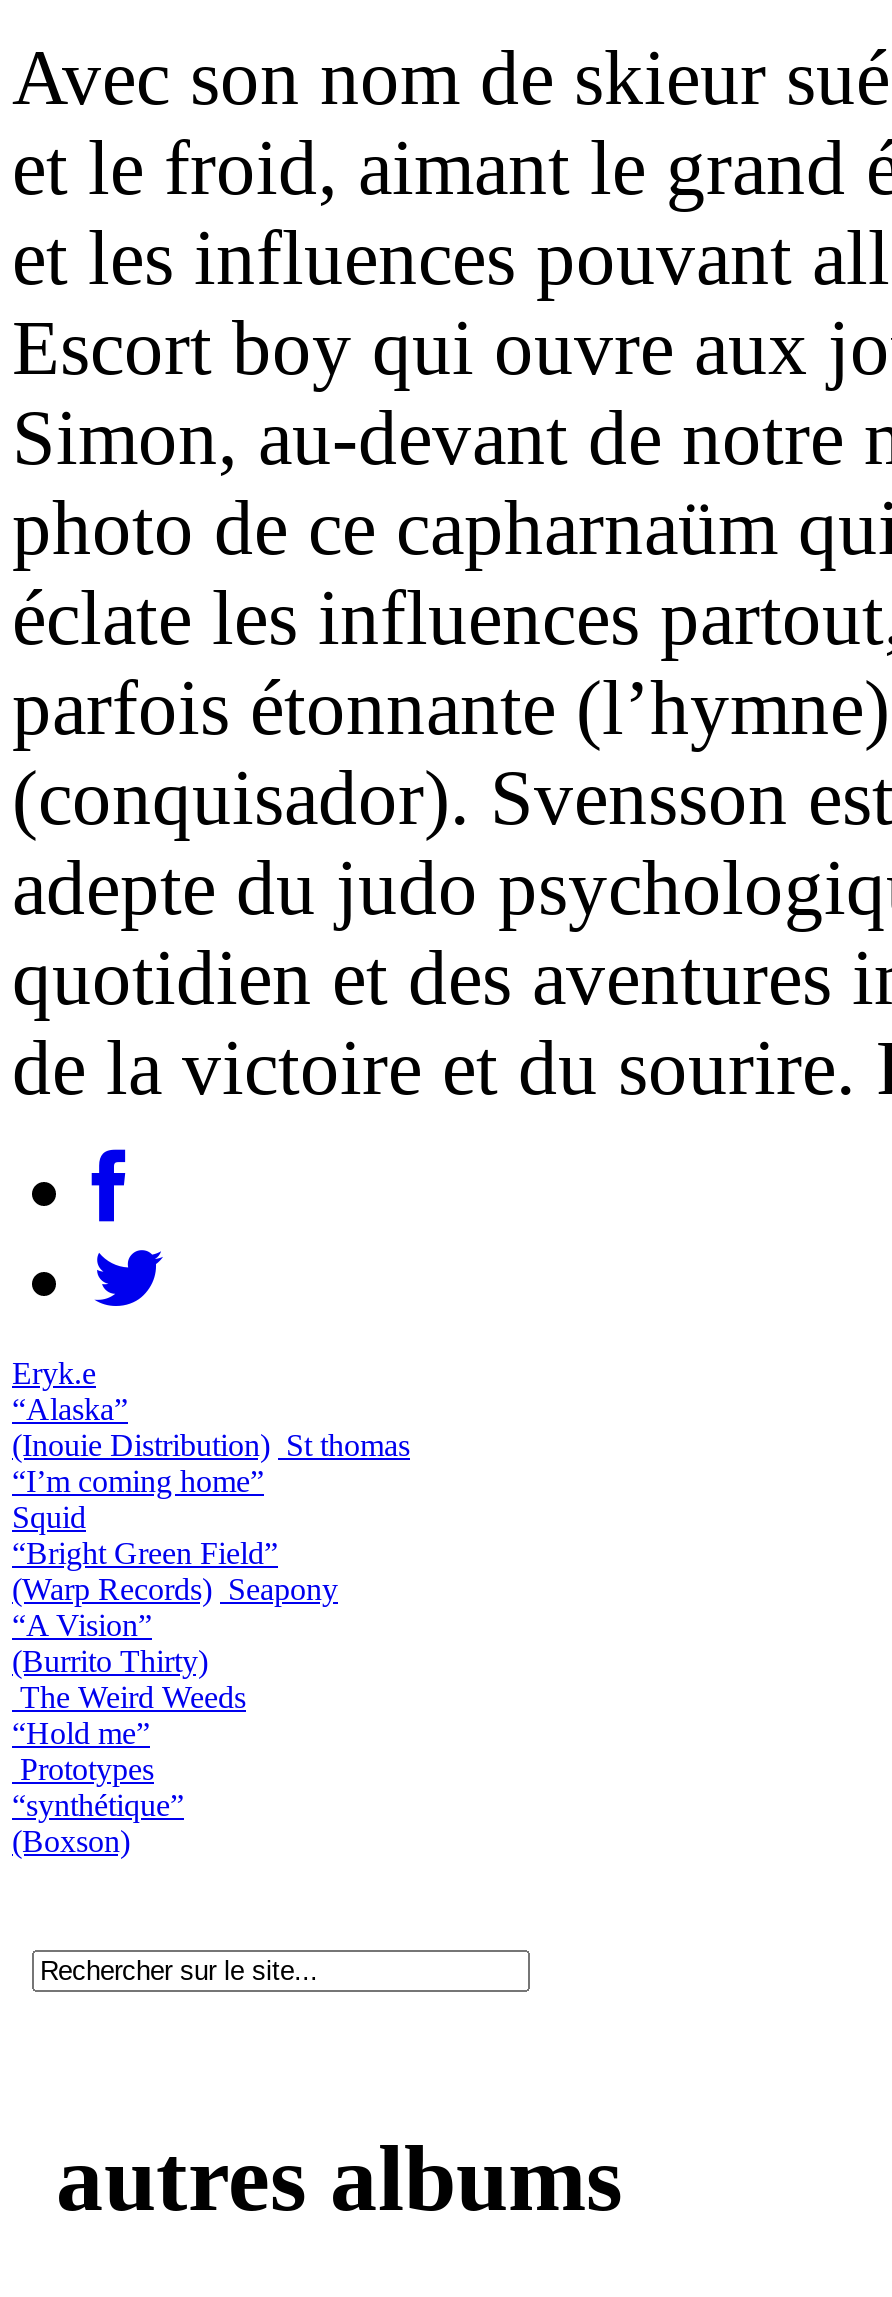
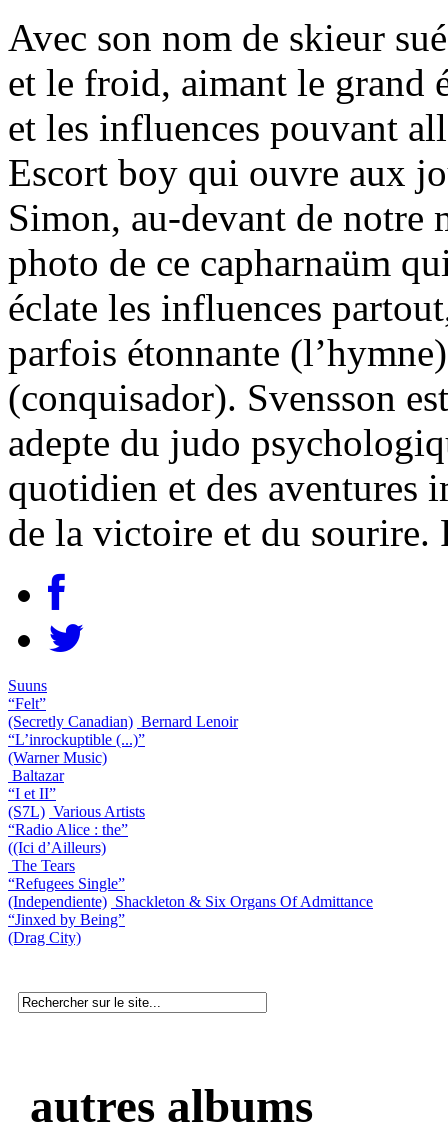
- Eryk.e
- “Alaska”
- (Inouie Distribution) St thomas
- “I’m coming home”
- Squid
- “Bright Green Field”
- (Warp Records) Seapony
- “A Vision”
- (Burrito Thirty)
- The Weird Weeds
- “Hold me”
- Prototypes
- “synthétique”
- (Boxson)
+ Suuns
+ “Felt”
+ (Secretly Canadian) Bernard Lenoir
+ “L’inrockuptible (...)”
+ (Warner Music)
+ Baltazar
+ “I et II”
+ (S7L) Various Artists
+ “Radio Alice : the”
+ ((Ici d’Ailleurs)
+ The Tears
+ “Refugees Single”
+ (Independiente) Shackleton & Six Organs Of Admittance
+ “Jinxed by Being”
+ (Drag City)
